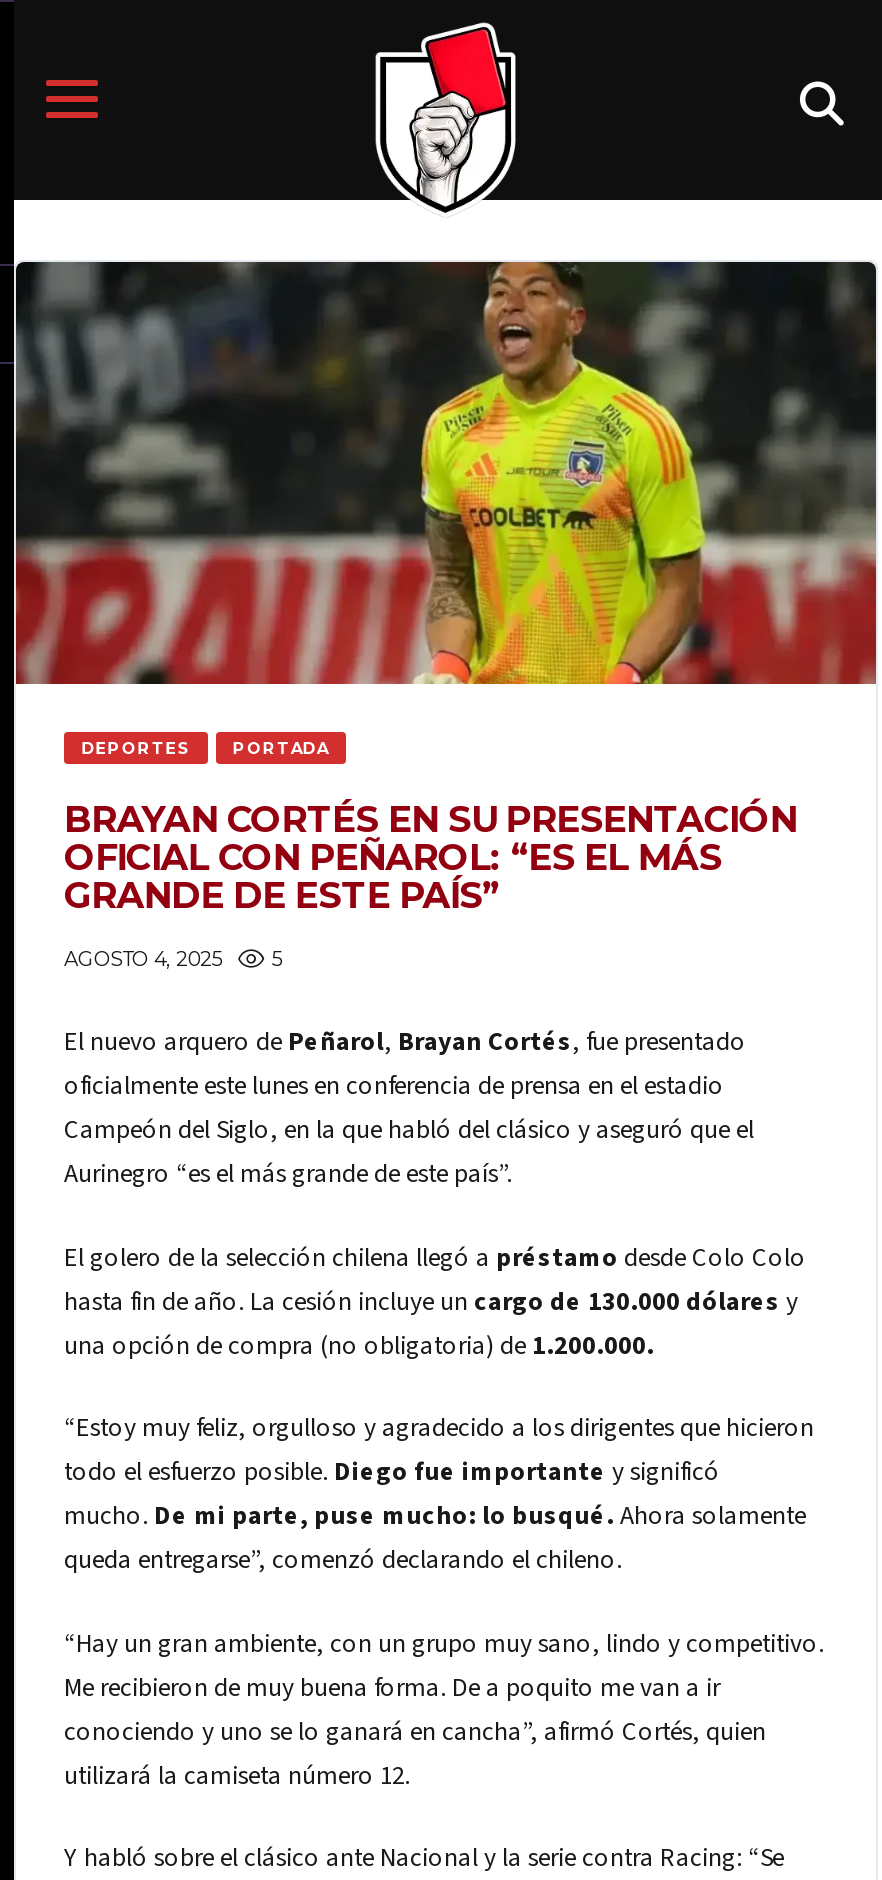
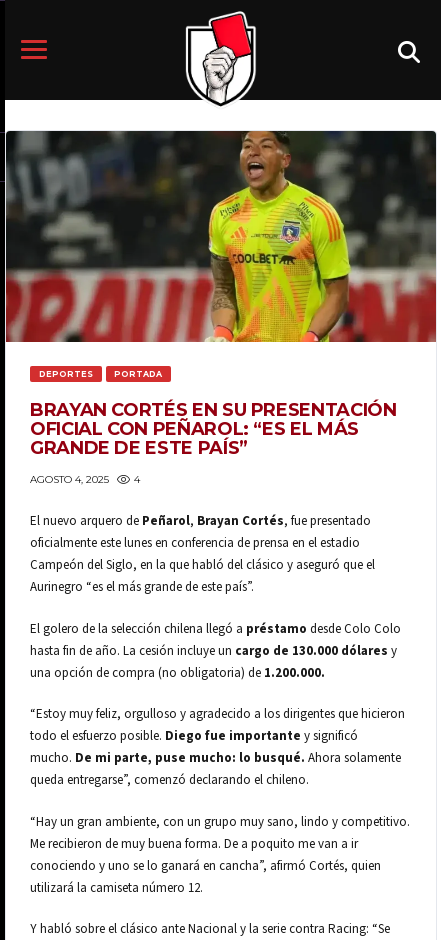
- AGOSTO 4, 2025 5
+ AGOSTO 4, 2025 4
